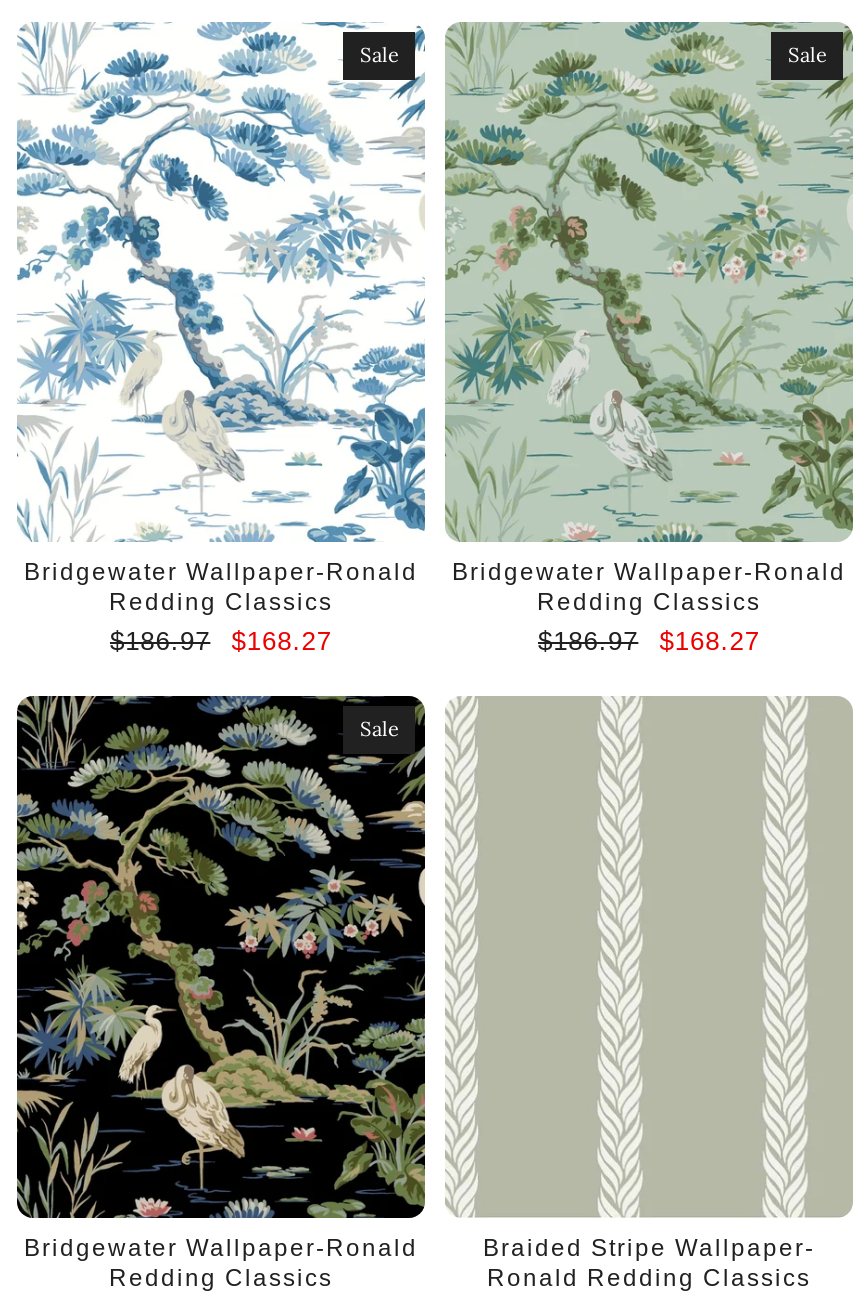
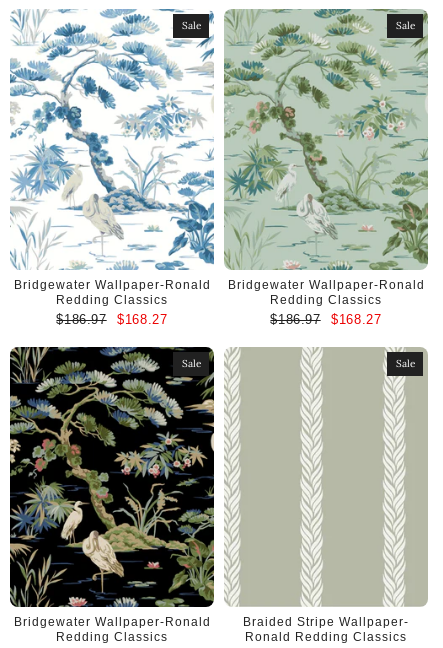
+ Sale
